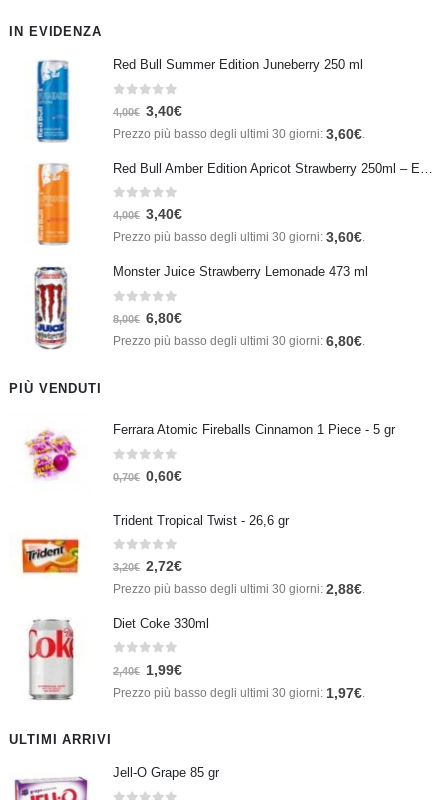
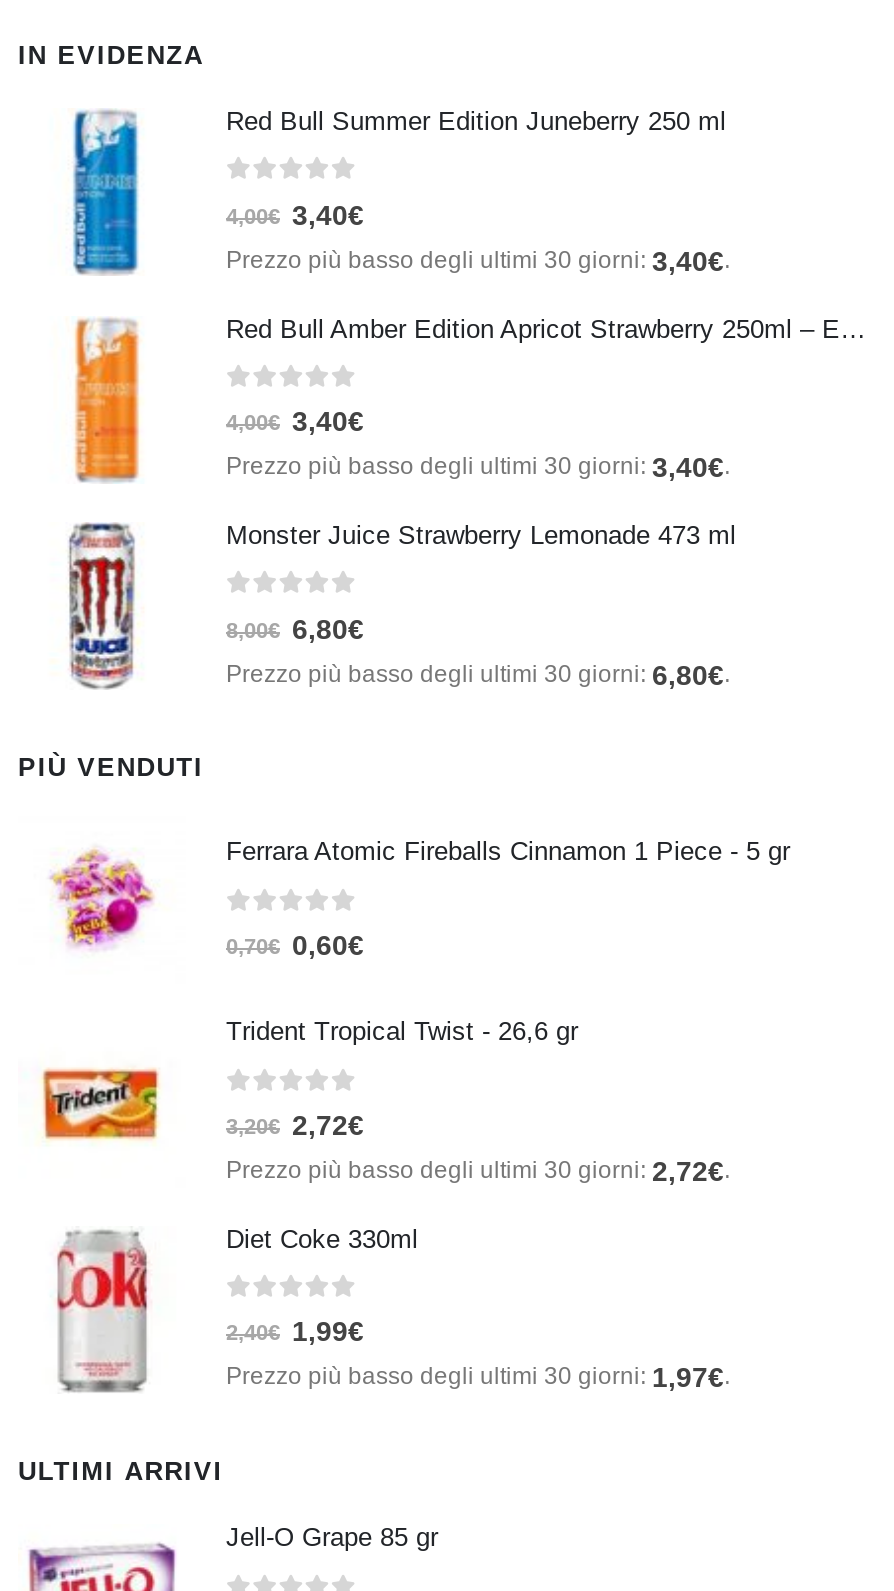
- Prezzo più basso degli ultimi 30 giorni: 3,60€.
+ Prezzo più basso degli ultimi 30 giorni: 3,40€.

- Prezzo più basso degli ultimi 30 giorni: 3,60€.
+ Prezzo più basso degli ultimi 30 giorni: 3,40€.

- Prezzo più basso degli ultimi 30 giorni: 2,88€.
+ Prezzo più basso degli ultimi 30 giorni: 2,72€.
